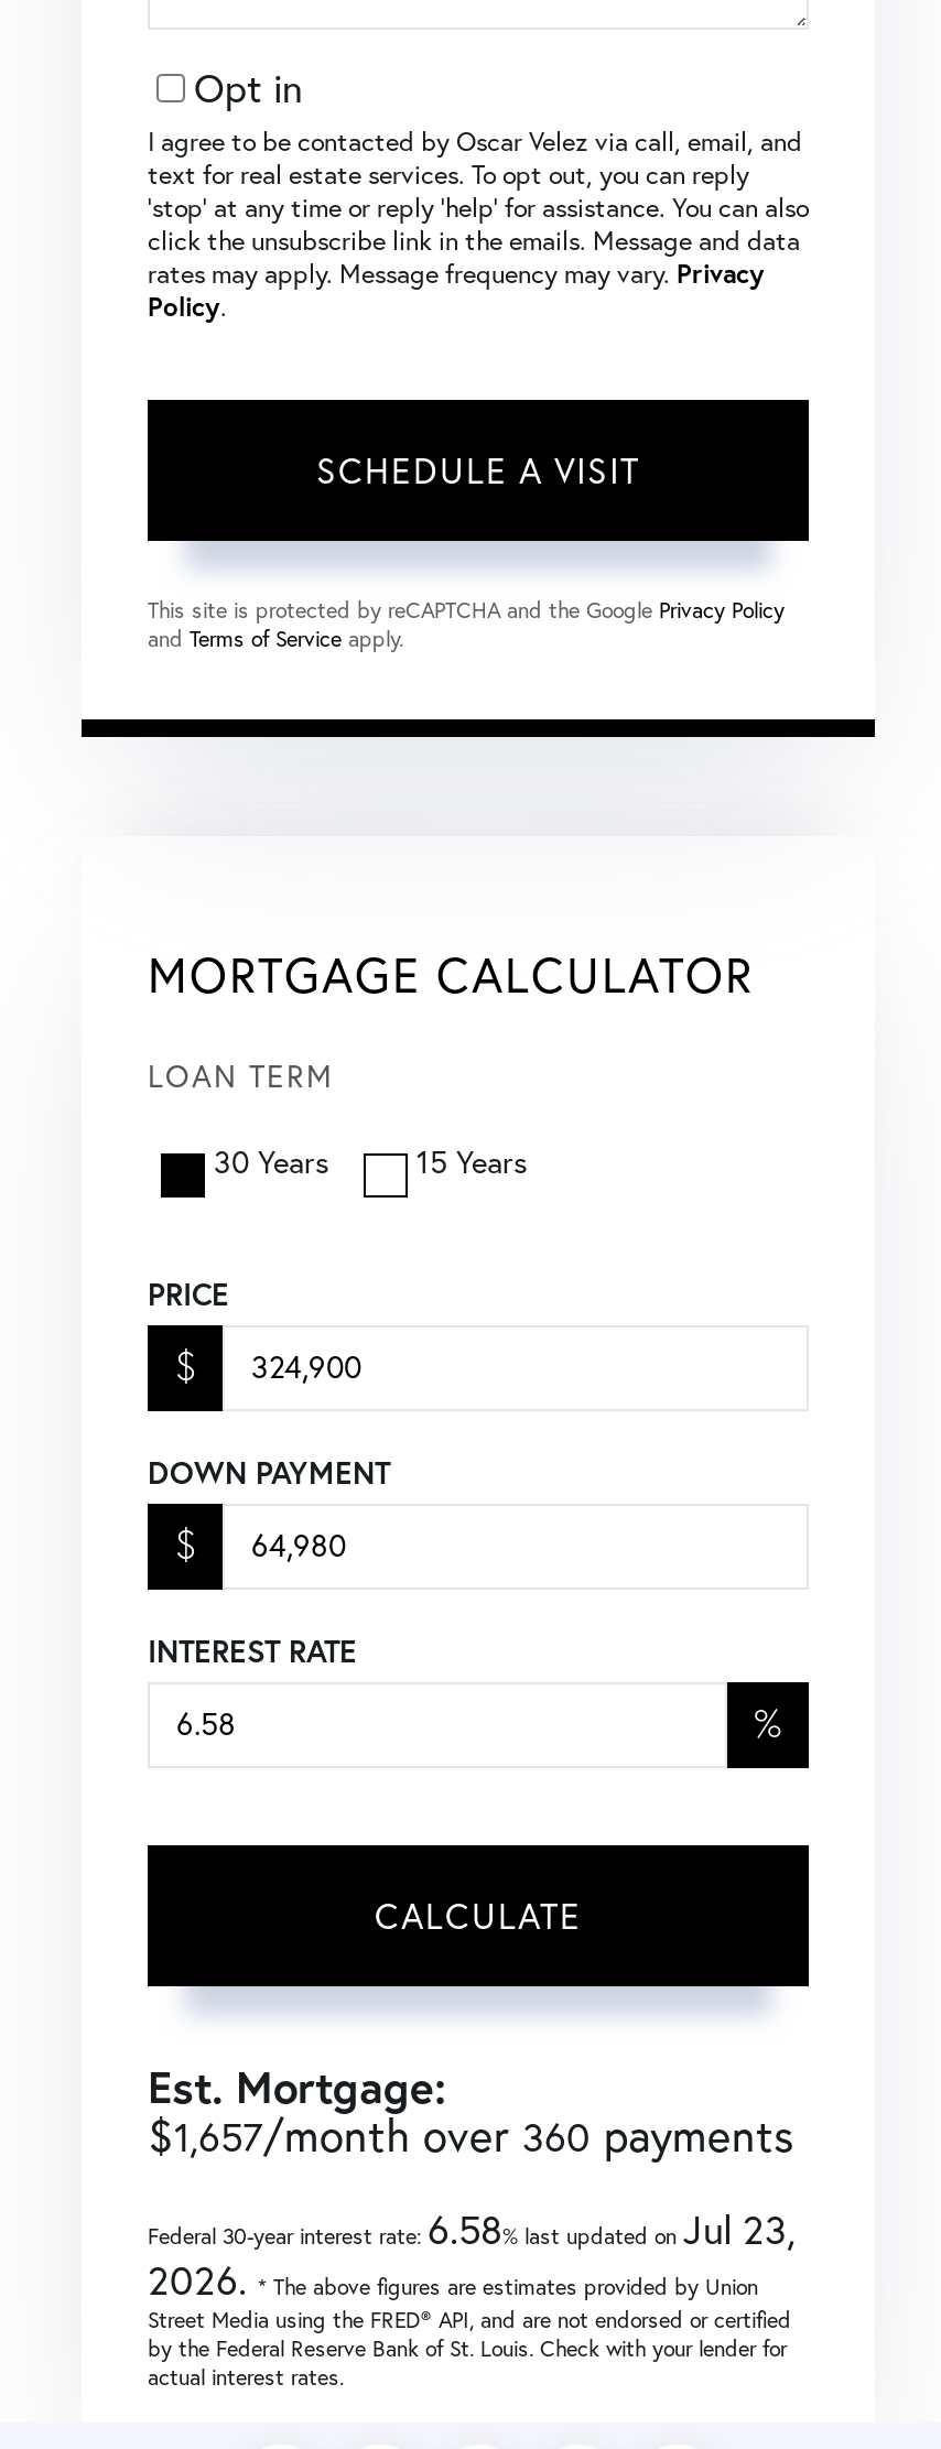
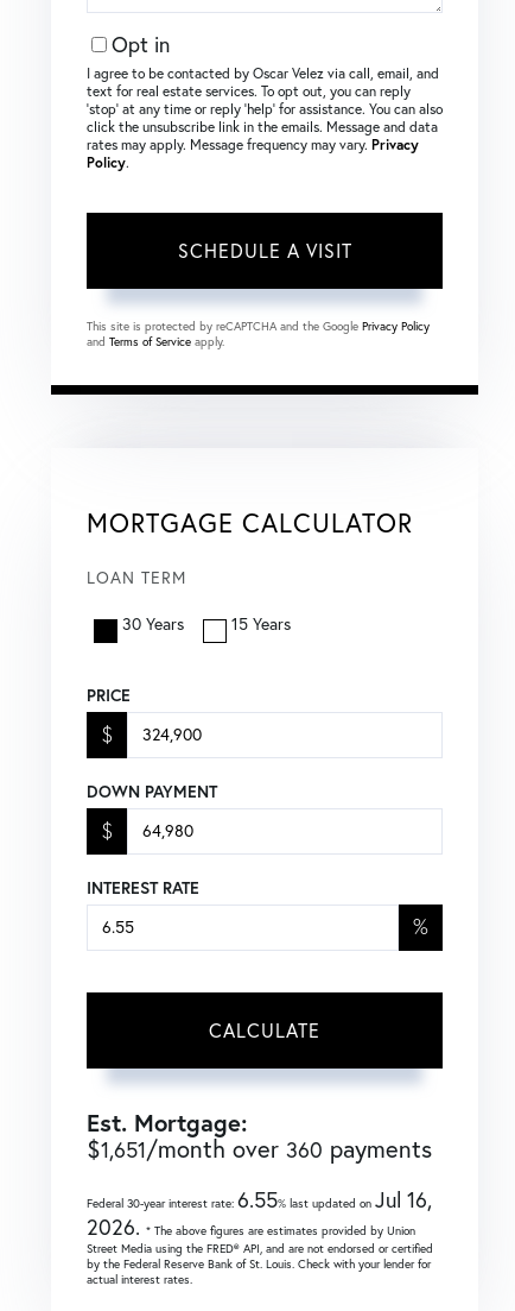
- $1,657/month over 360 payments
+ $1,651/month over 360 payments

- Federal 30-year interest rate: 6.58% last updated onJul 23,
+ Federal 30-year interest rate: 6.55% last updated onJul 16,
